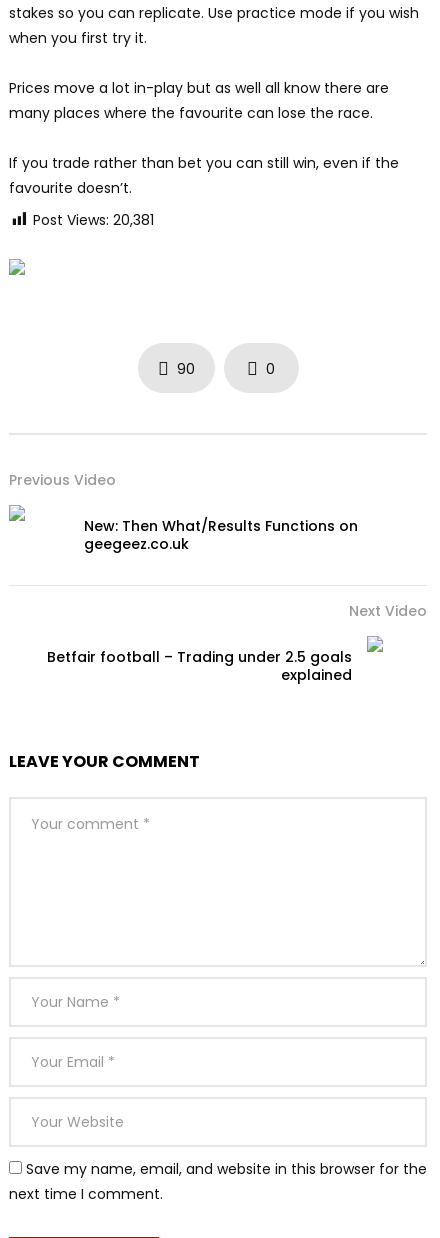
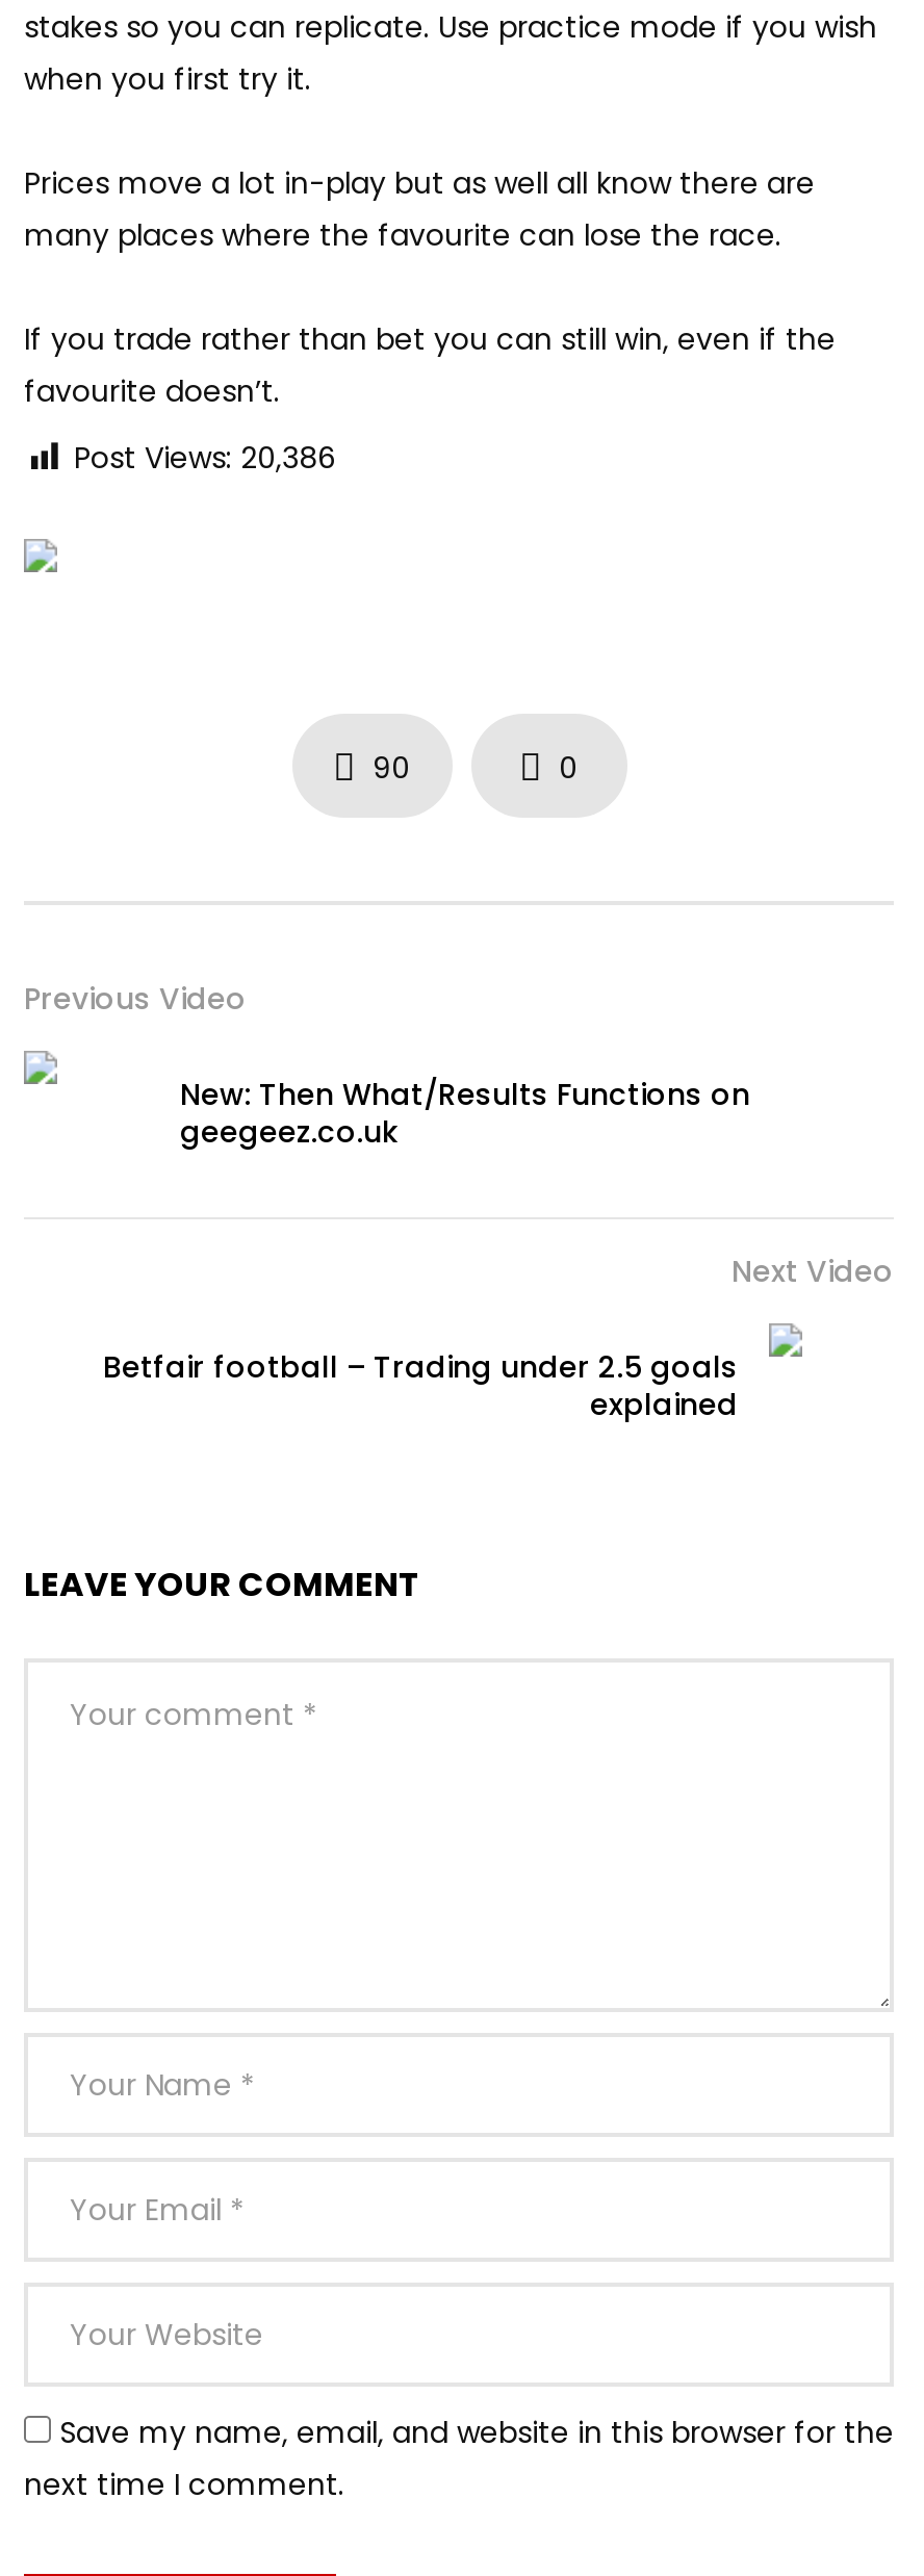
- Post Views: 20,381
+ Post Views: 20,386
